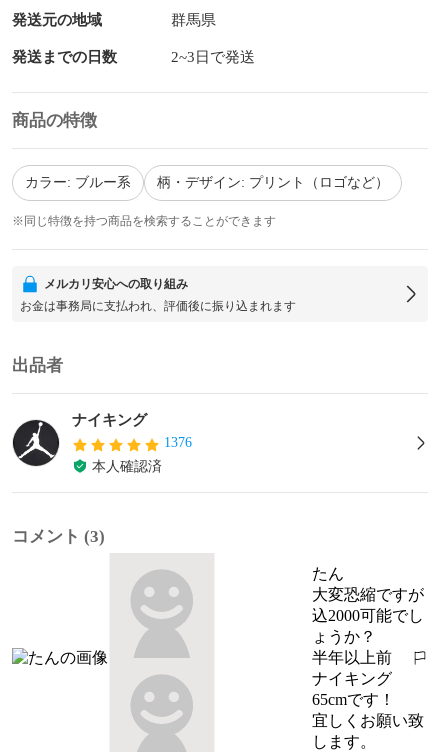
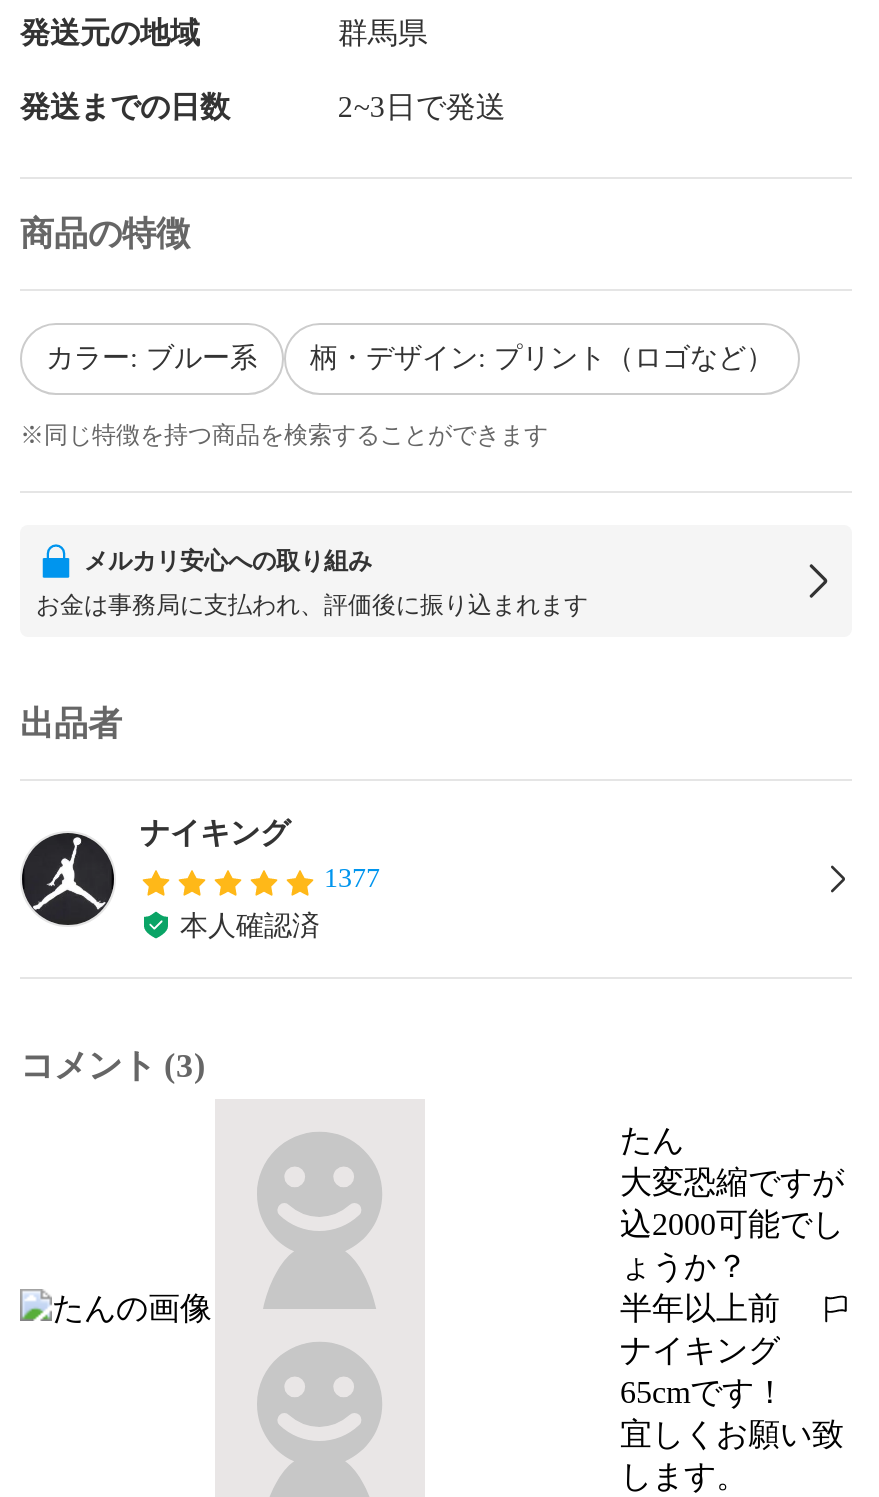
- 1376
+ 1377
